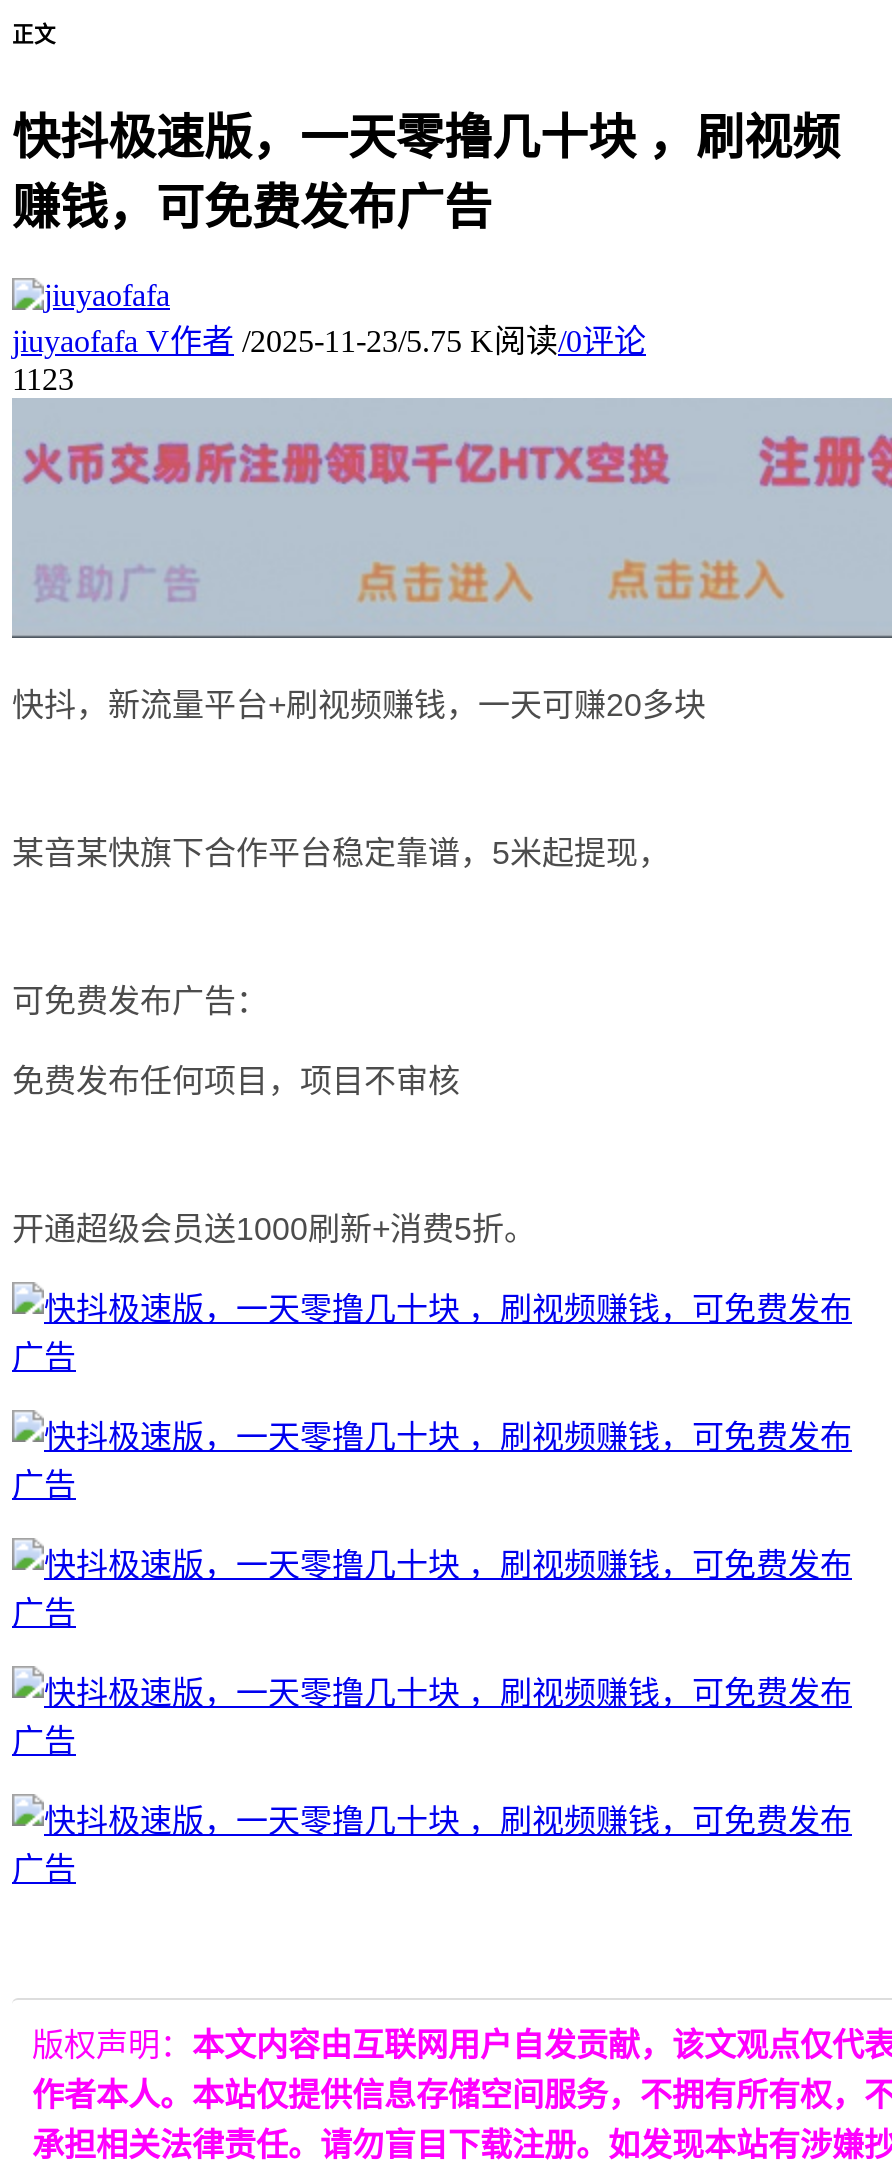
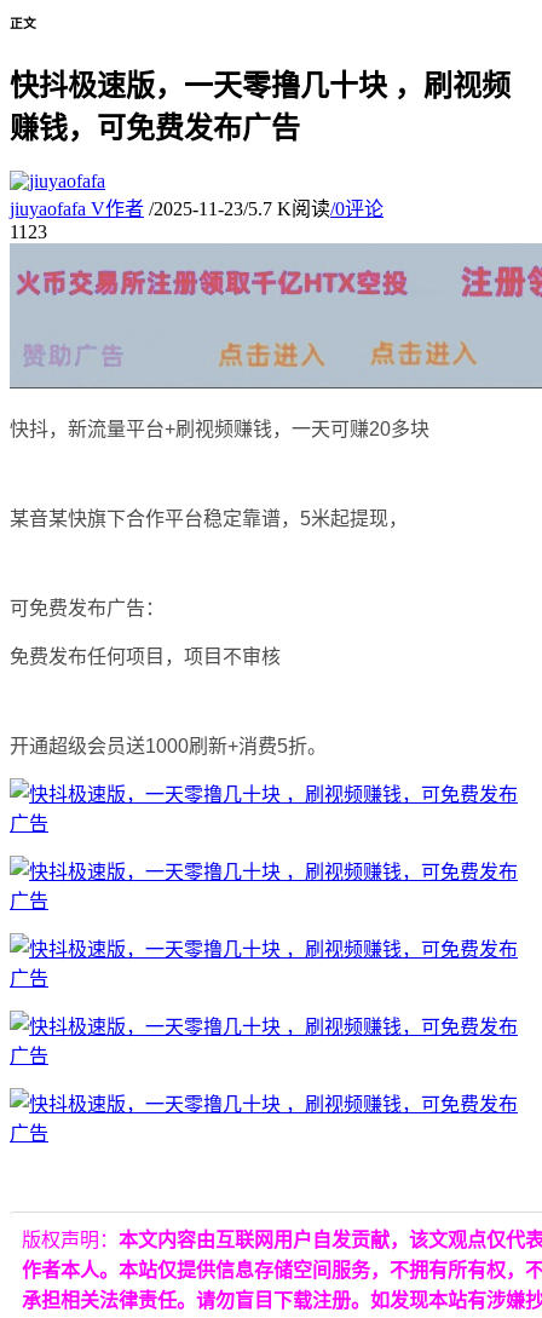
- jiuyaofafa V作者 / 2025-11-23/5.75 K阅读/0评论
+ jiuyaofafa V作者 / 2025-11-23/5.7 K阅读/0评论
